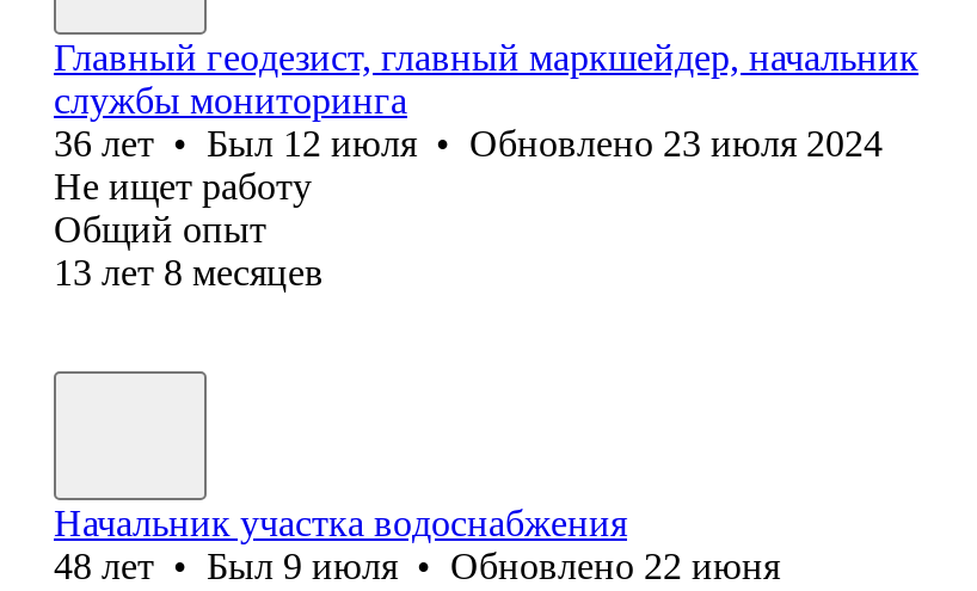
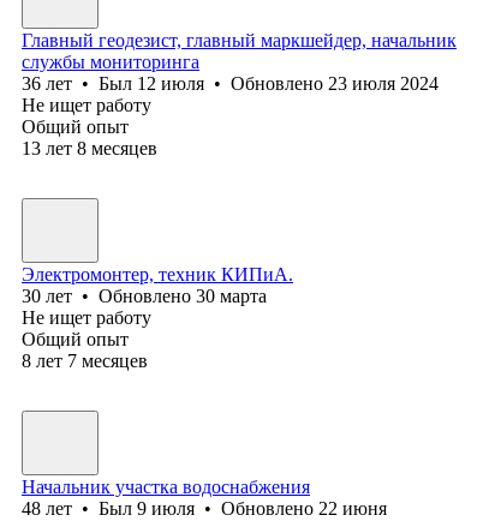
+ Электромонтер, техник КИПиА.
+ 30 лет • Обновлено 30 марта
+ Не ищет работу
+ Общий опыт
+ 8 лет 7 месяцев
